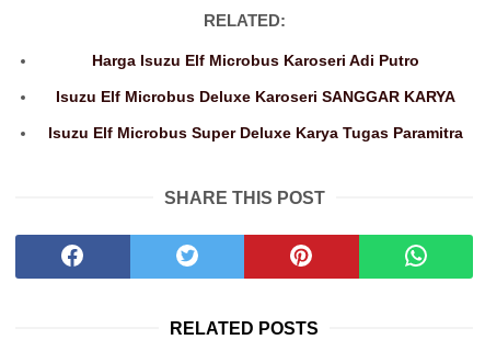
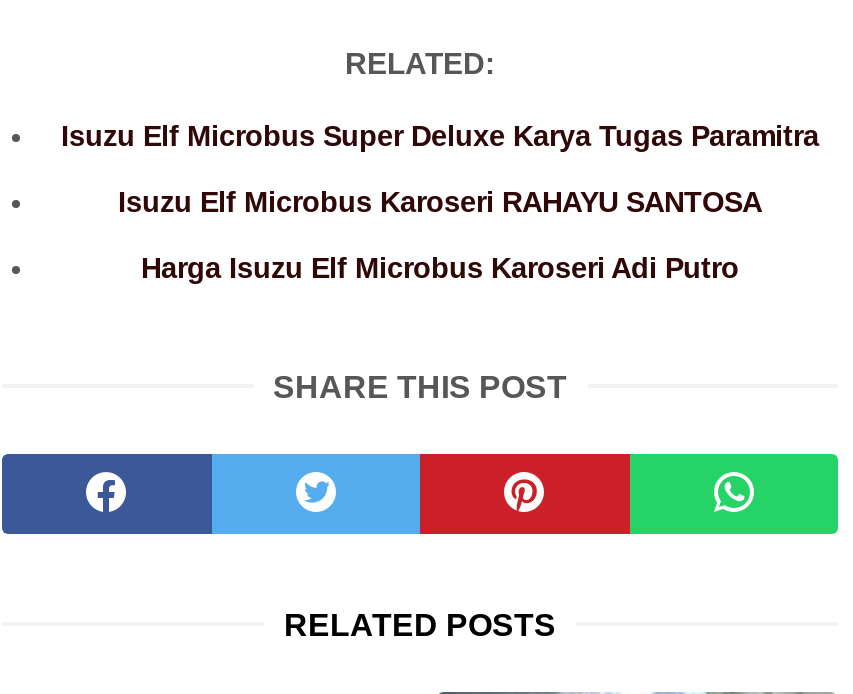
+ Isuzu Elf Microbus Karoseri RAHAYU SANTOSA

moved down: Harga Isuzu Elf Microbus Karoseri Adi Putro

- Isuzu Elf Microbus Deluxe Karoseri SANGGAR KARYA

moved up: Isuzu Elf Microbus Super Deluxe Karya Tugas Paramitra
